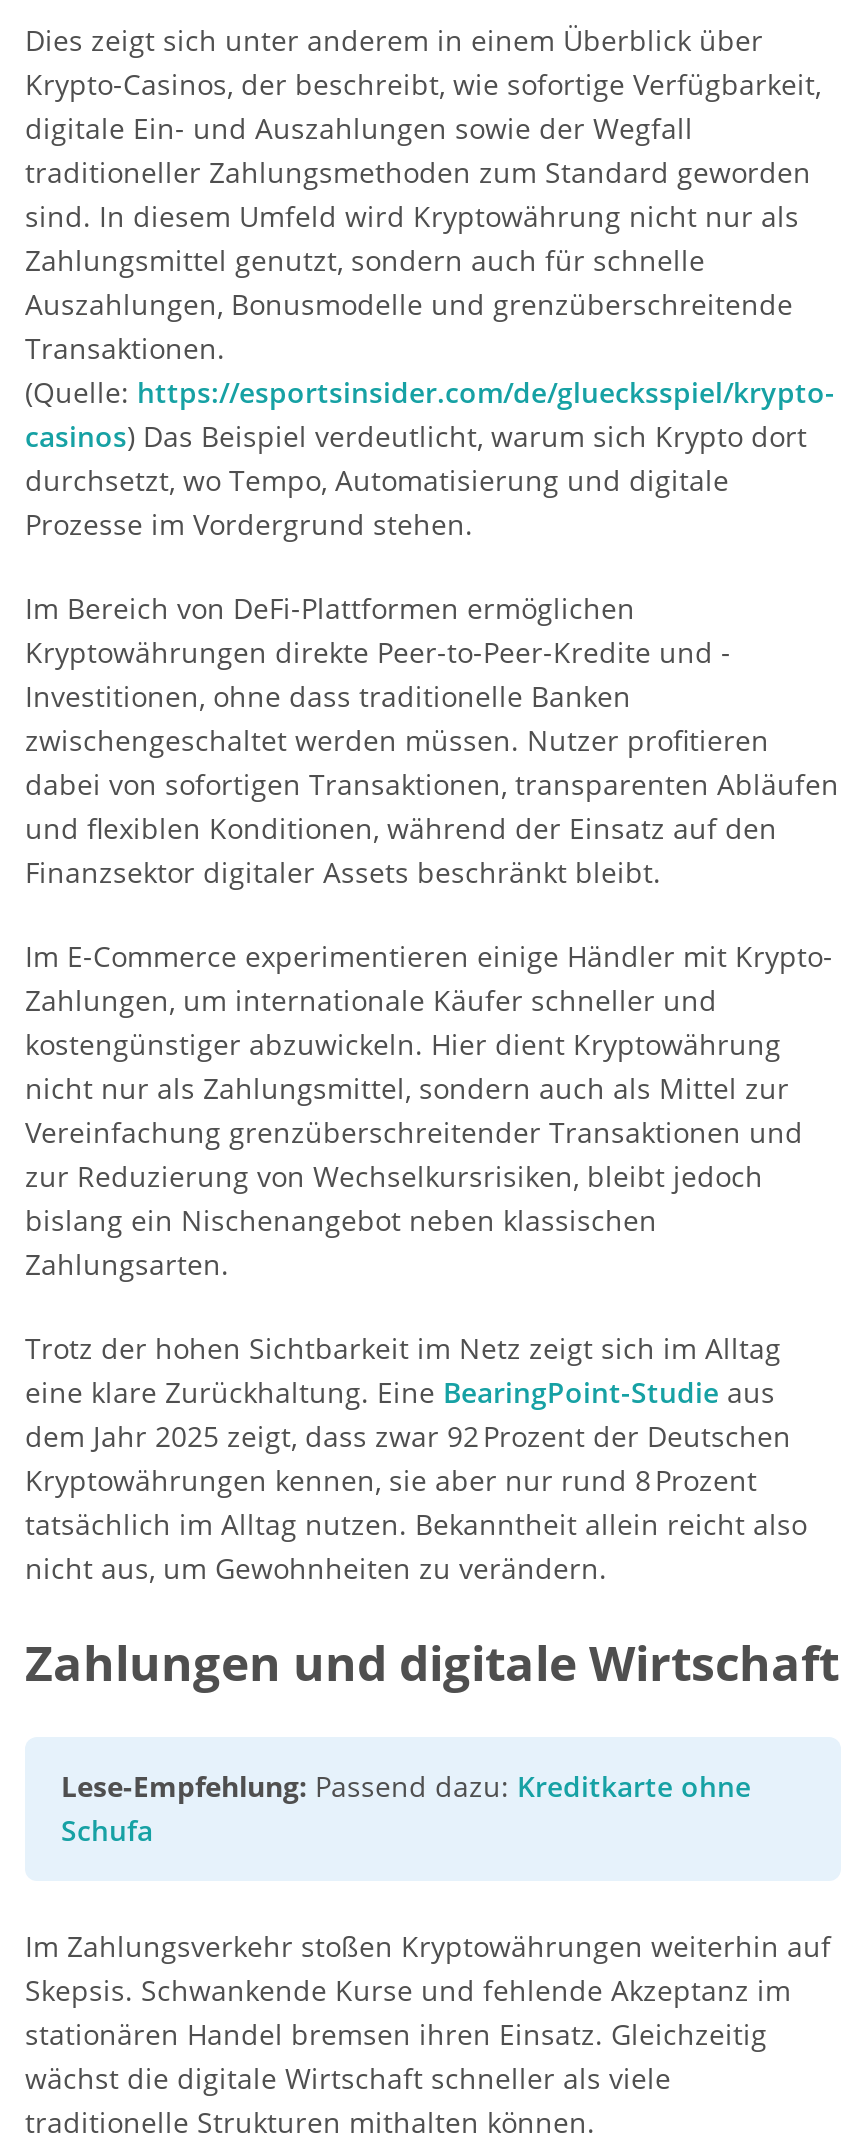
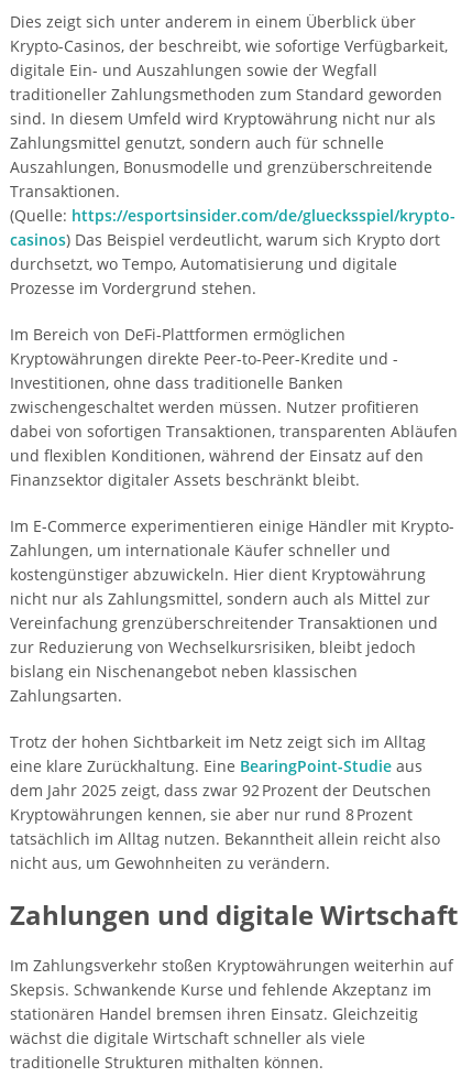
- [image]
- Lese-Empfehlung: Passend dazu: Kreditkarte ohne
- Schufa
